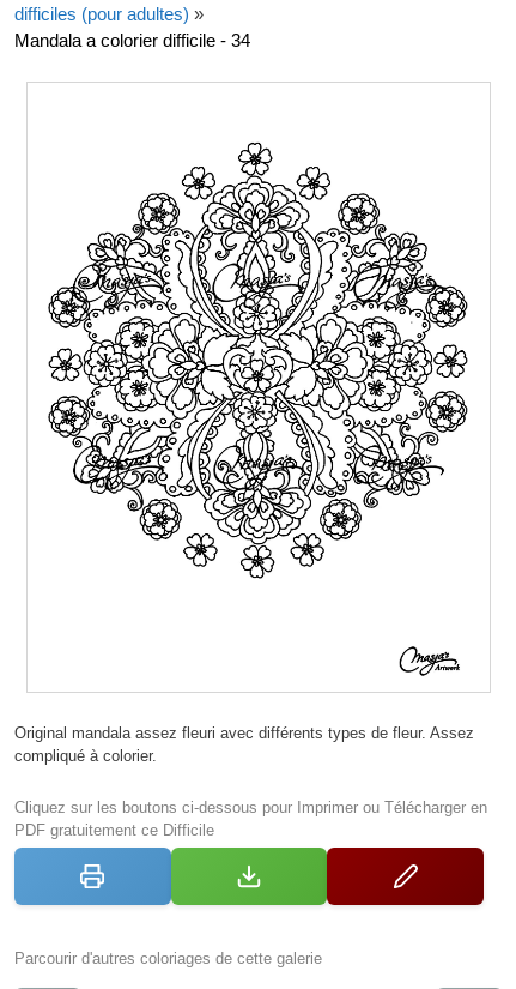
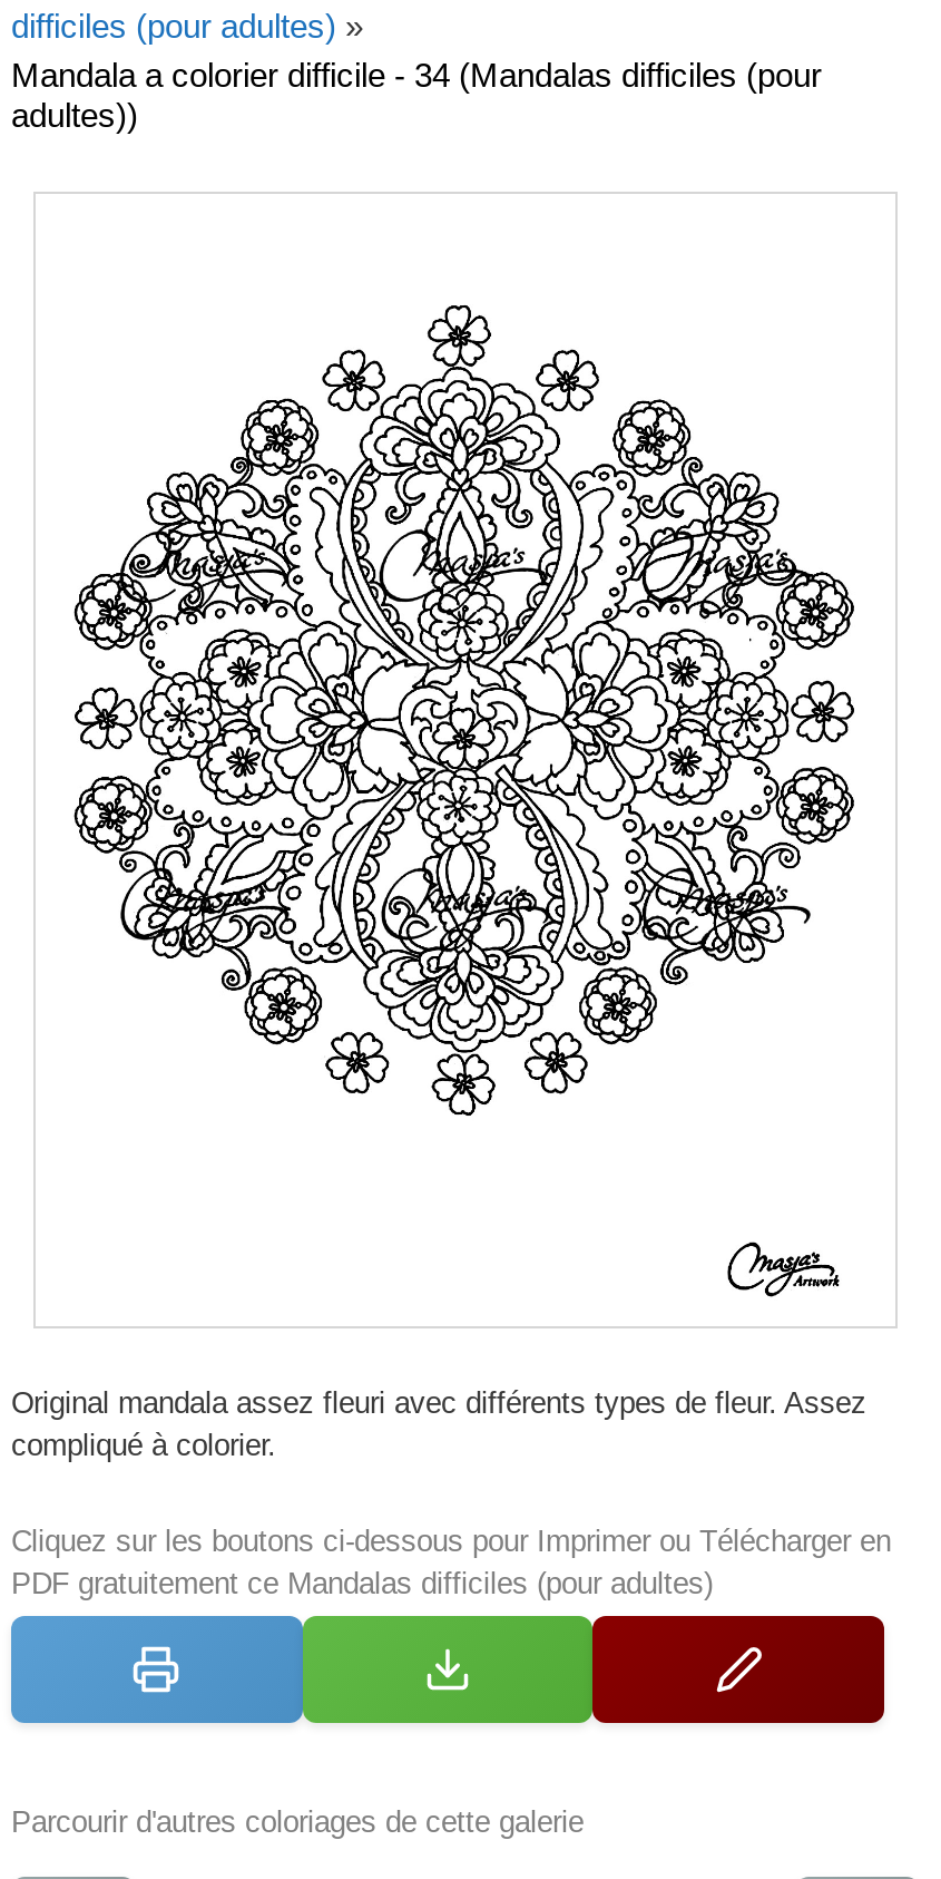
- Mandala a colorier difficile - 34
+ Mandala a colorier difficile - 34 (Mandalas difficiles (pour
+ adultes))

- PDF gratuitement ce Difficile
+ PDF gratuitement ce Mandalas difficiles (pour adultes)
